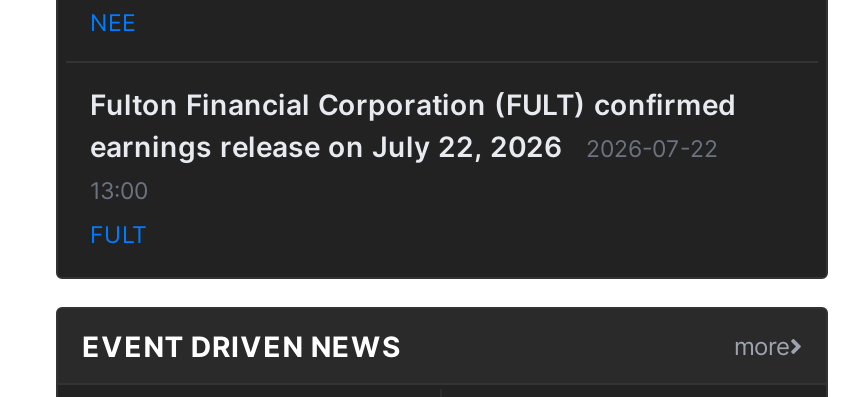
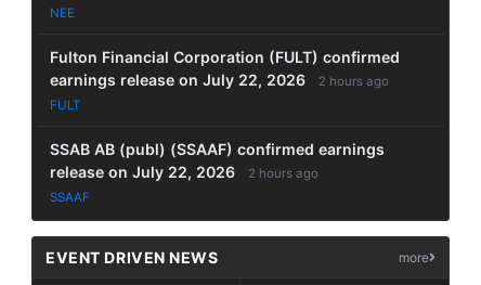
- 2026-07-22
- 13:00
+ 2 hours ago

moved up: FULT

+ SSAB AB (publ) (SSAAF) confirmed earnings
+ release on July 22, 2026
+ 2 hours ago
+ SSAAF
